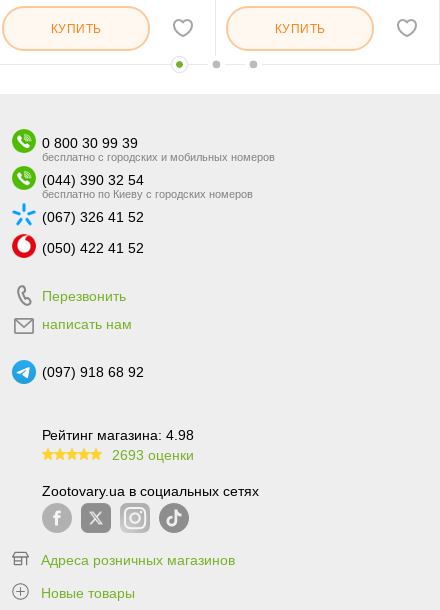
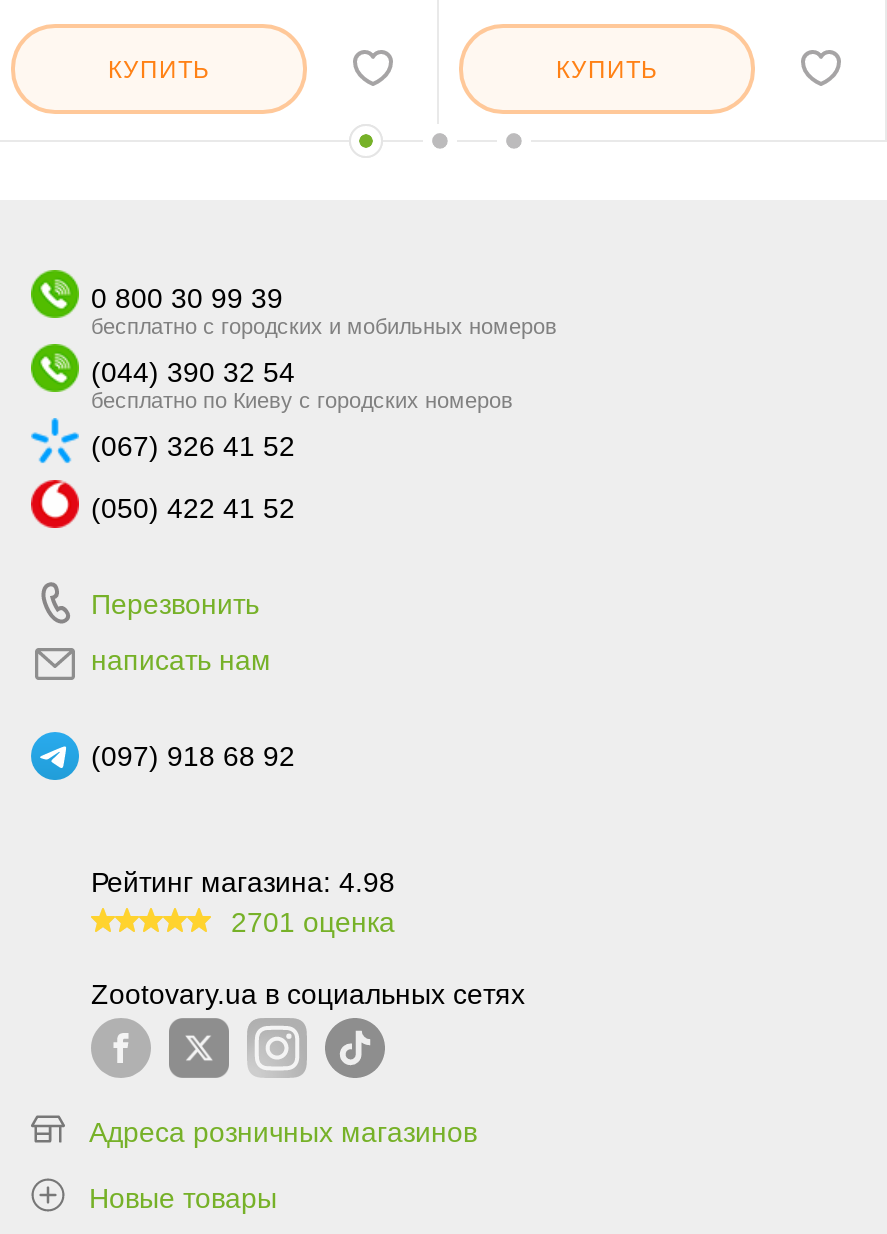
- 2693 оценки
+ 2701 оценка
